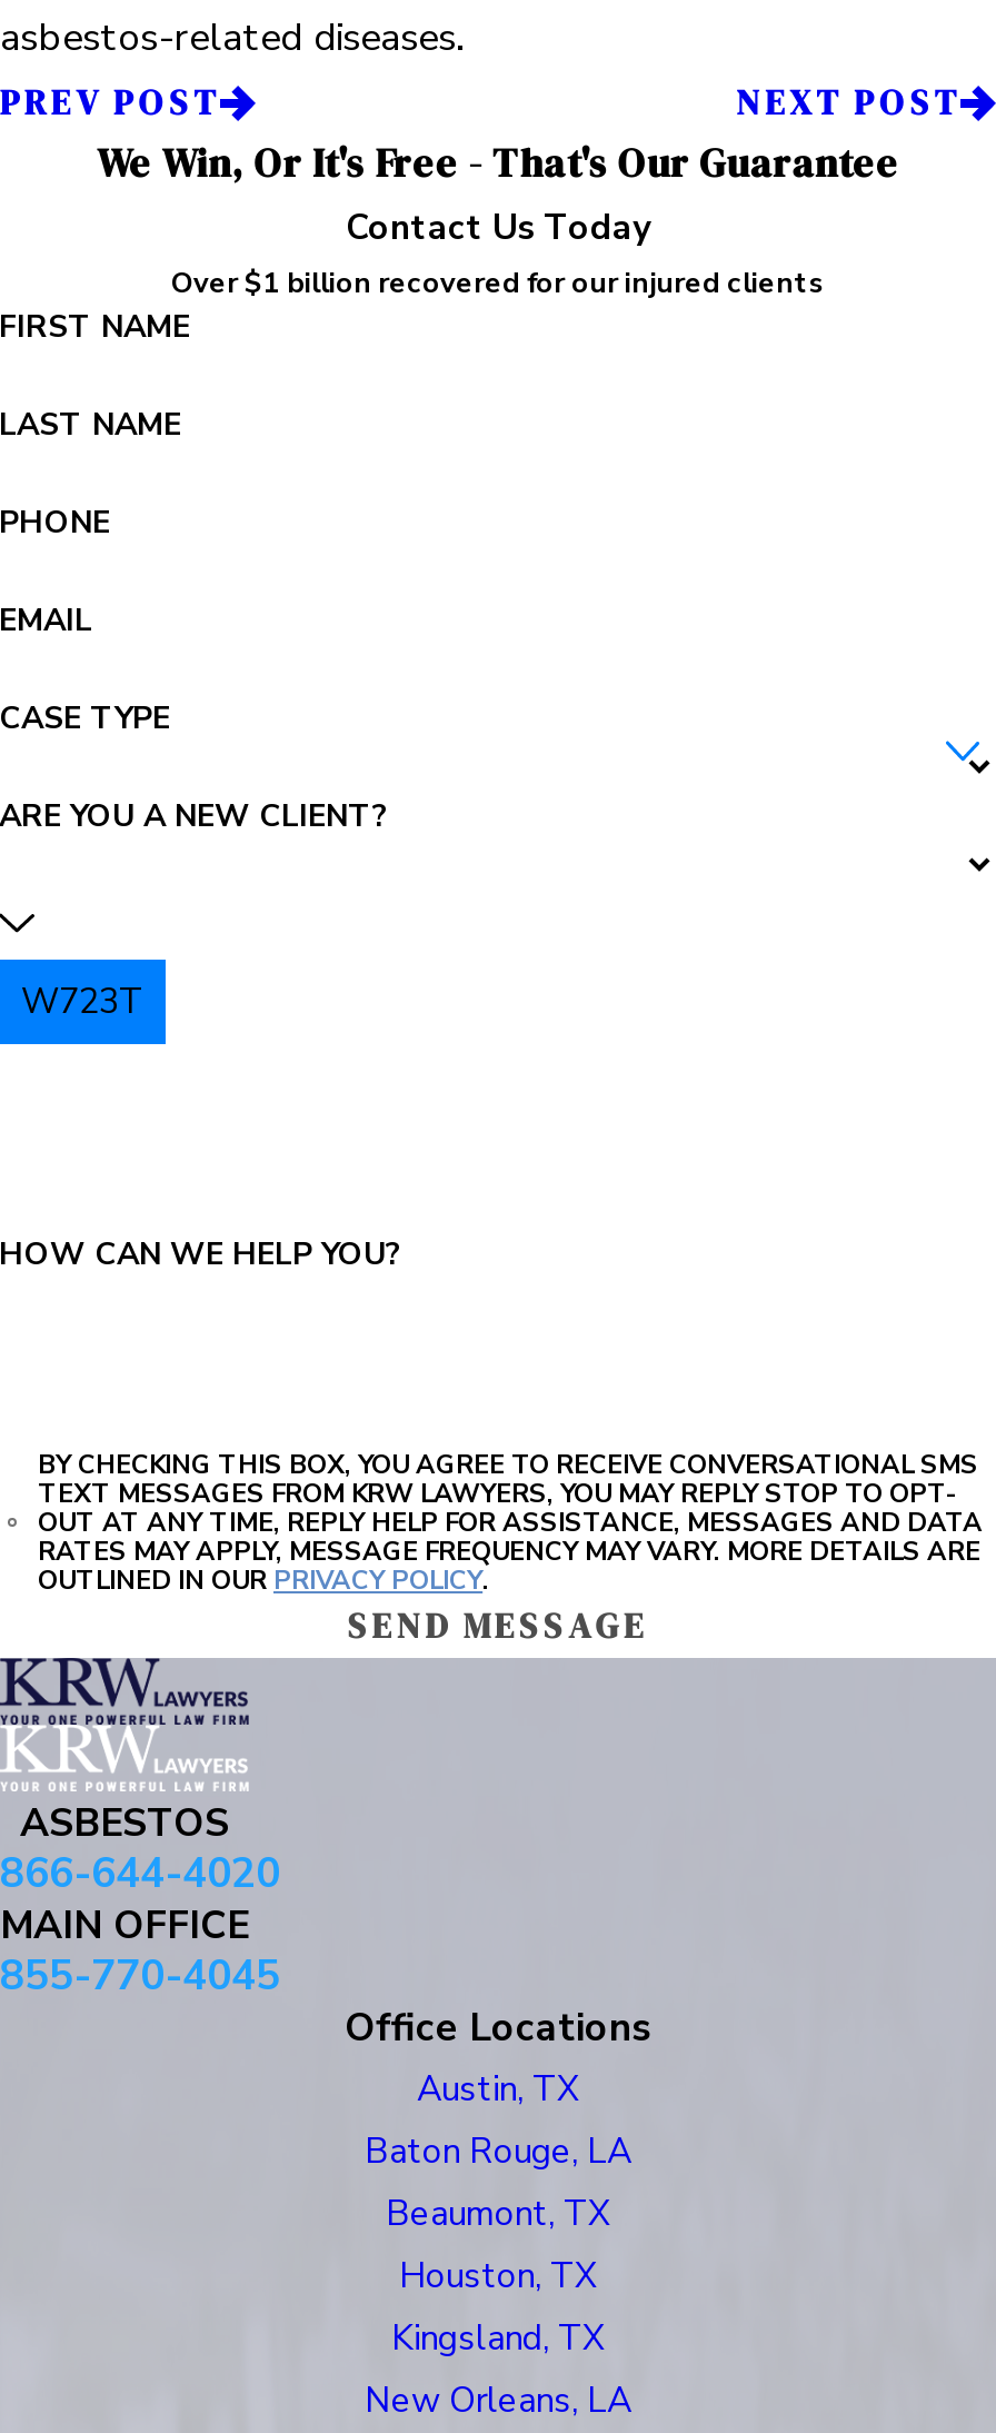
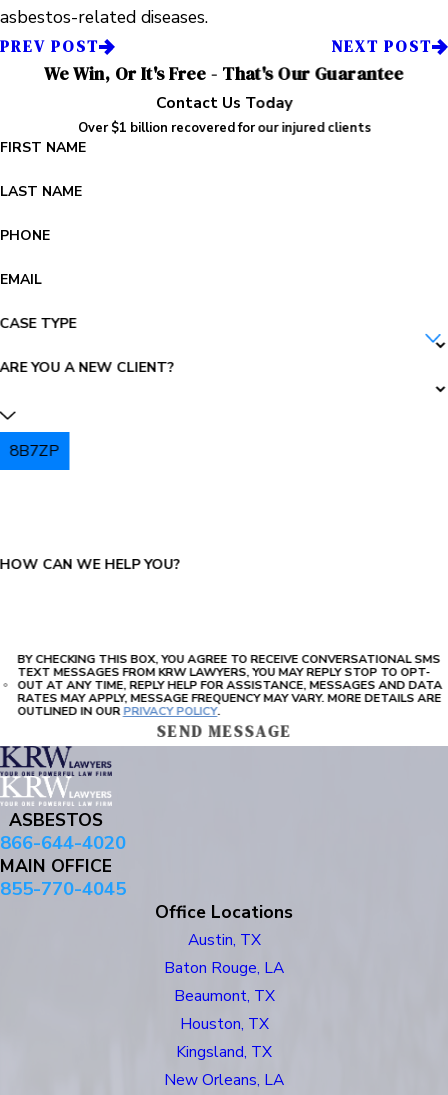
- W723T
+ 8B7ZP
